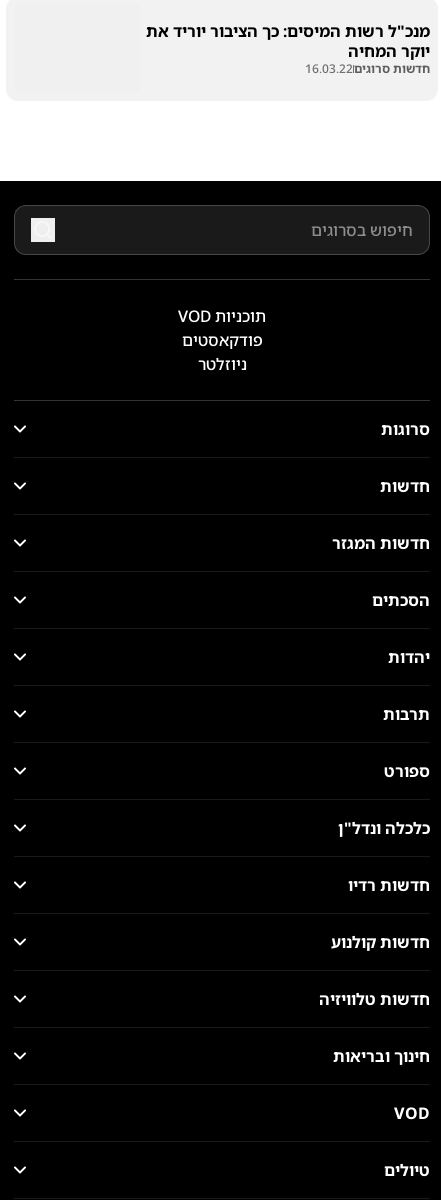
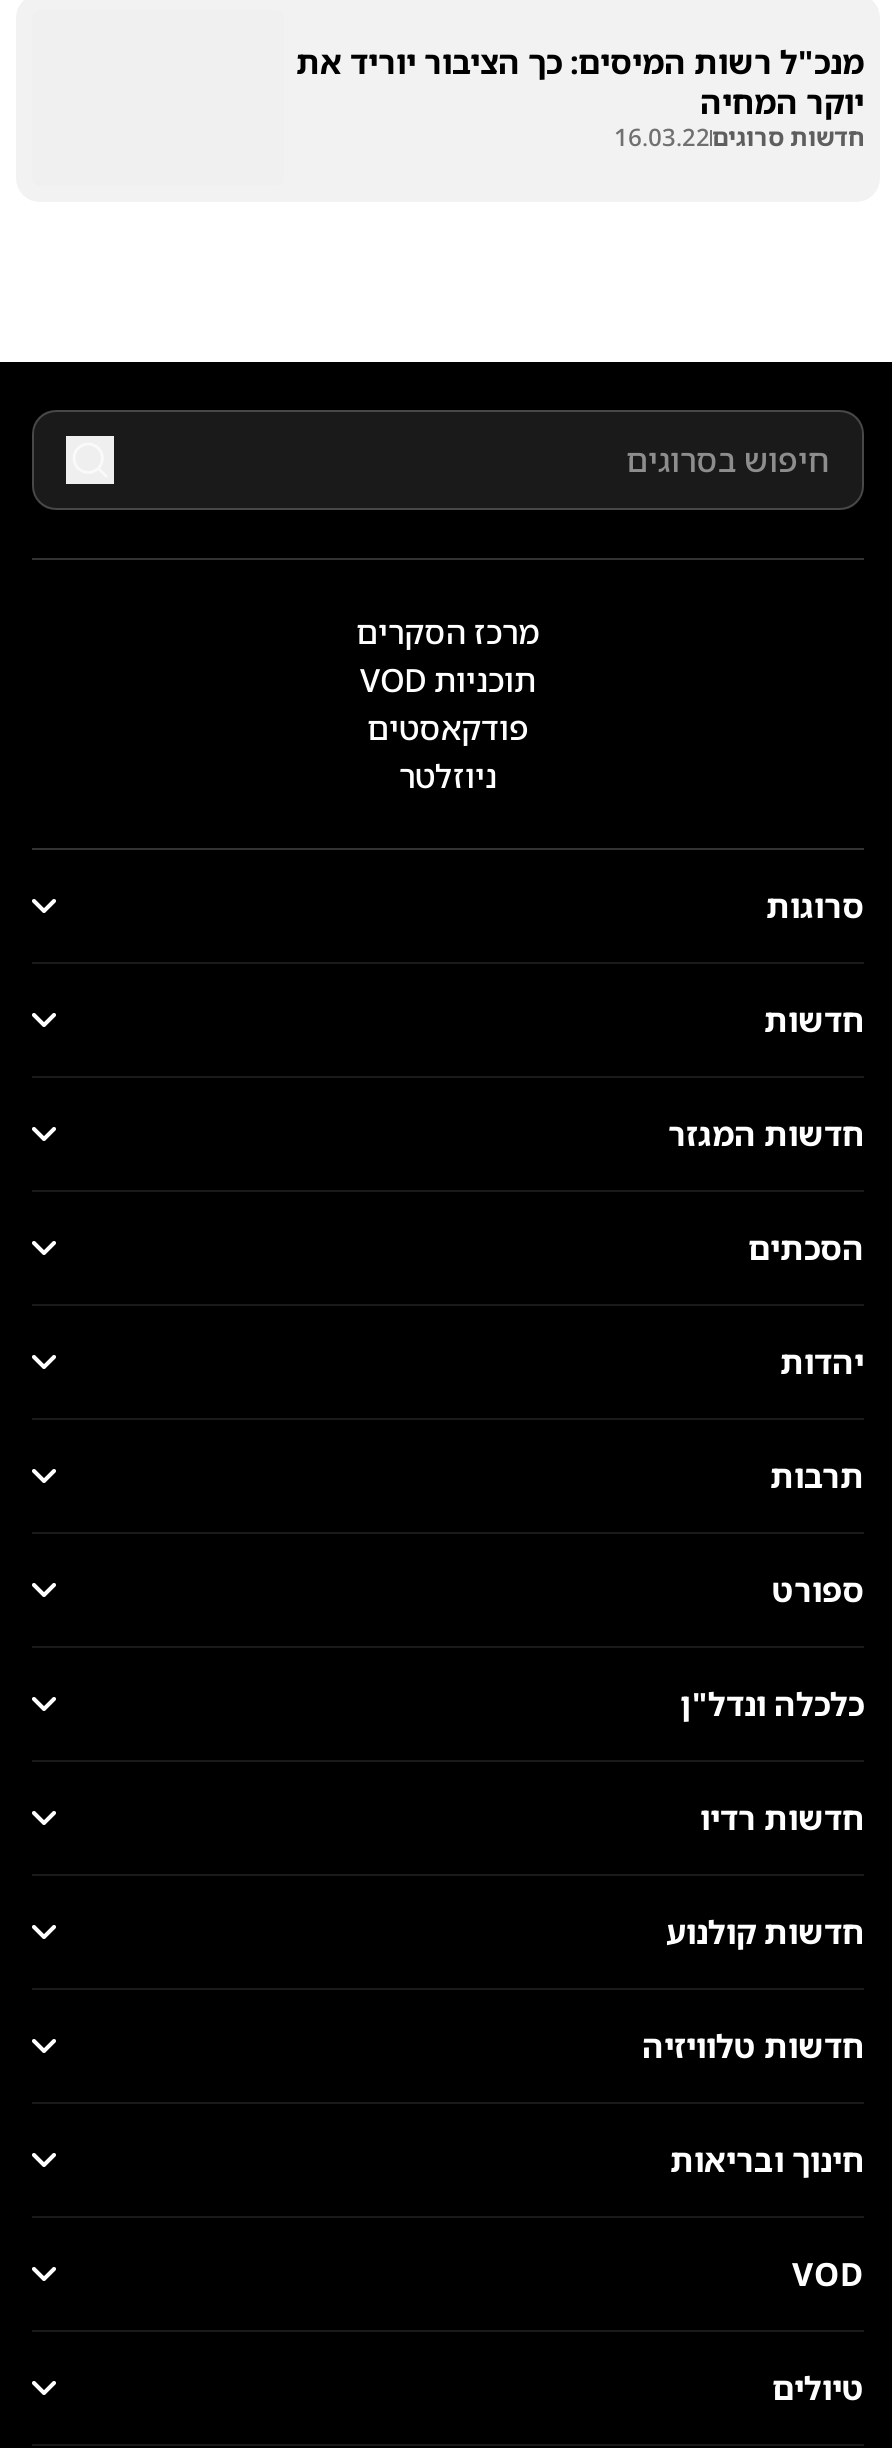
+ מרכז הסקרים
